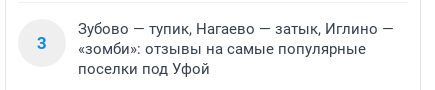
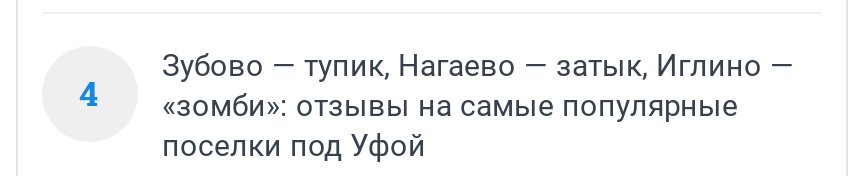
- 3 «зомби»: отзывы на самые популярные
+ 4 «зомби»: отзывы на самые популярные
